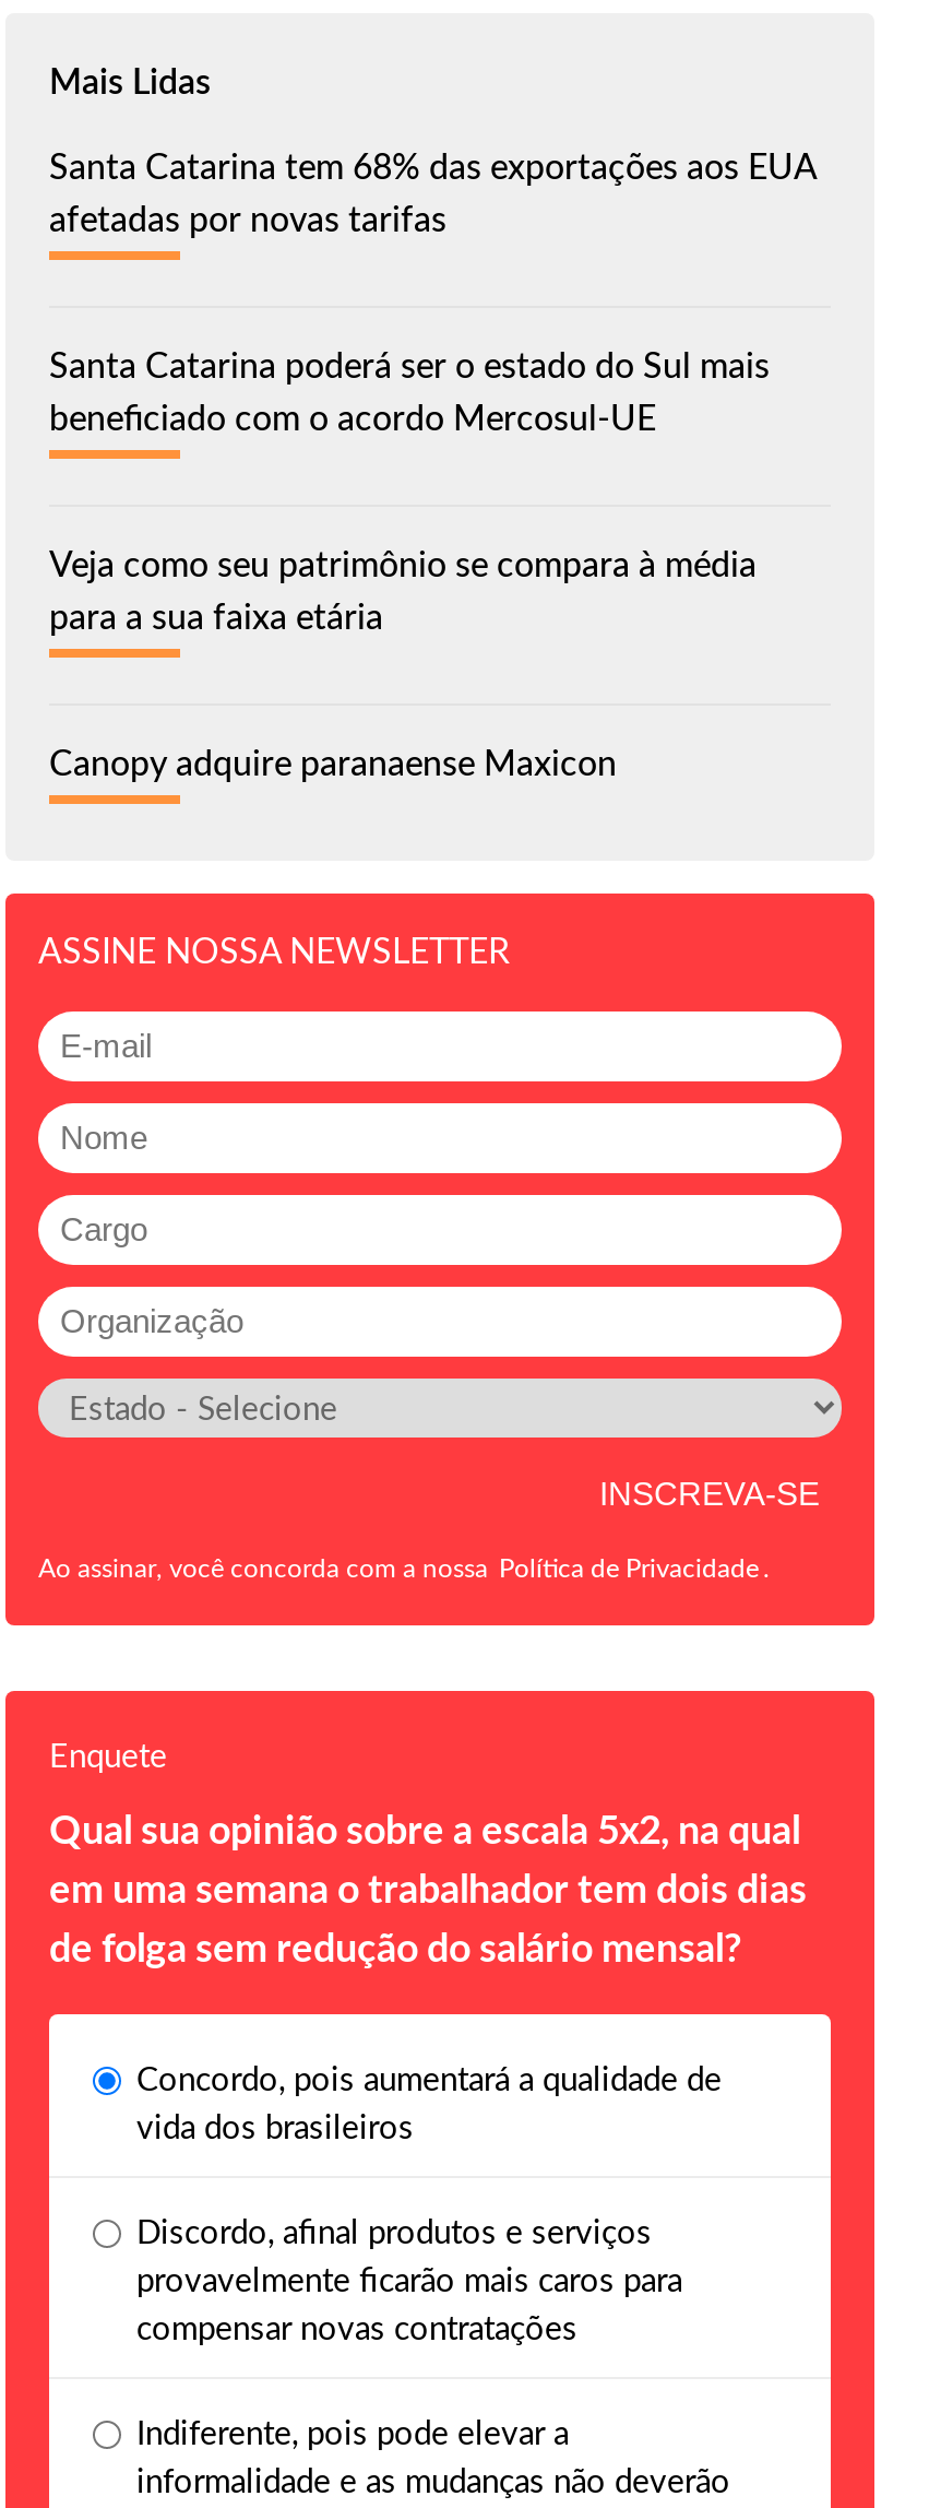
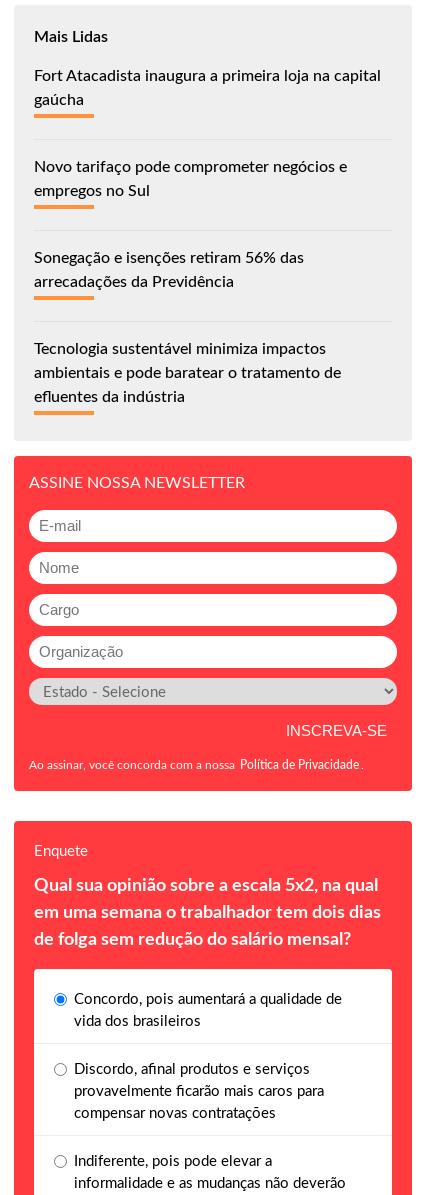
- Santa Catarina tem 68% das exportações aos EUA
- afetadas por novas tarifas
+ Fort Atacadista inaugura a primeira loja na capital
+ gaúcha

- Santa Catarina poderá ser o estado do Sul mais
- beneficiado com o acordo Mercosul-UE
+ Novo tarifaço pode comprometer negócios e
+ empregos no Sul

- Veja como seu patrimônio se compara à média
- para a sua faixa etária
+ Sonegação e isenções retiram 56% das
+ arrecadações da Previdência

- Canopy adquire paranaense Maxicon
+ Tecnologia sustentável minimiza impactos
+ ambientais e pode baratear o tratamento de
+ efluentes da indústria
